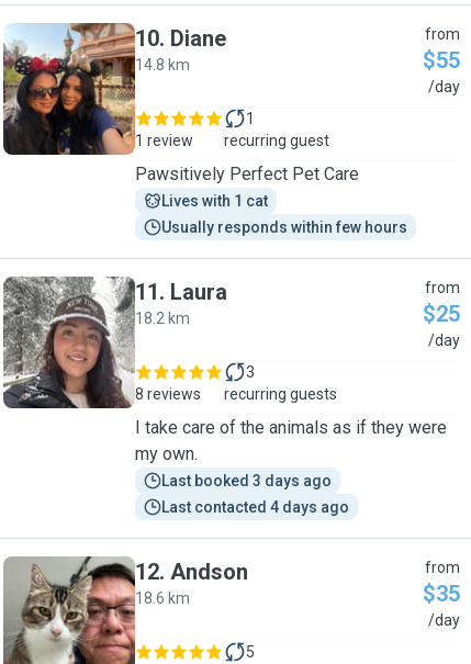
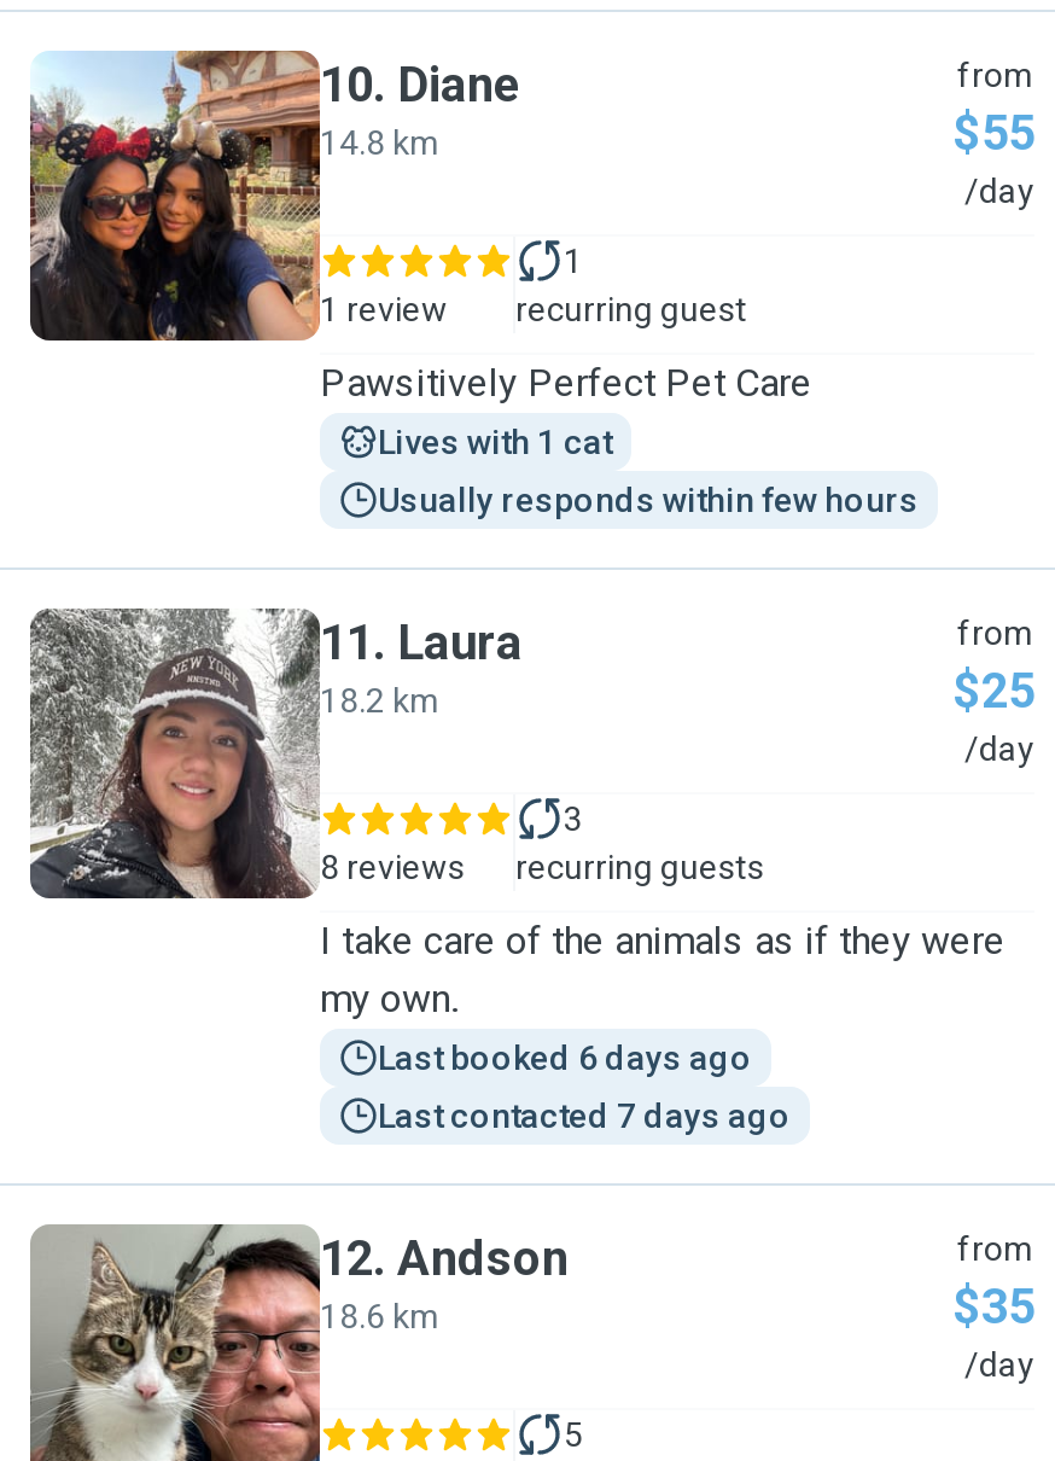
- Last booked 3 days ago
+ Last booked 6 days ago

- Last contacted 4 days ago
+ Last contacted 7 days ago
